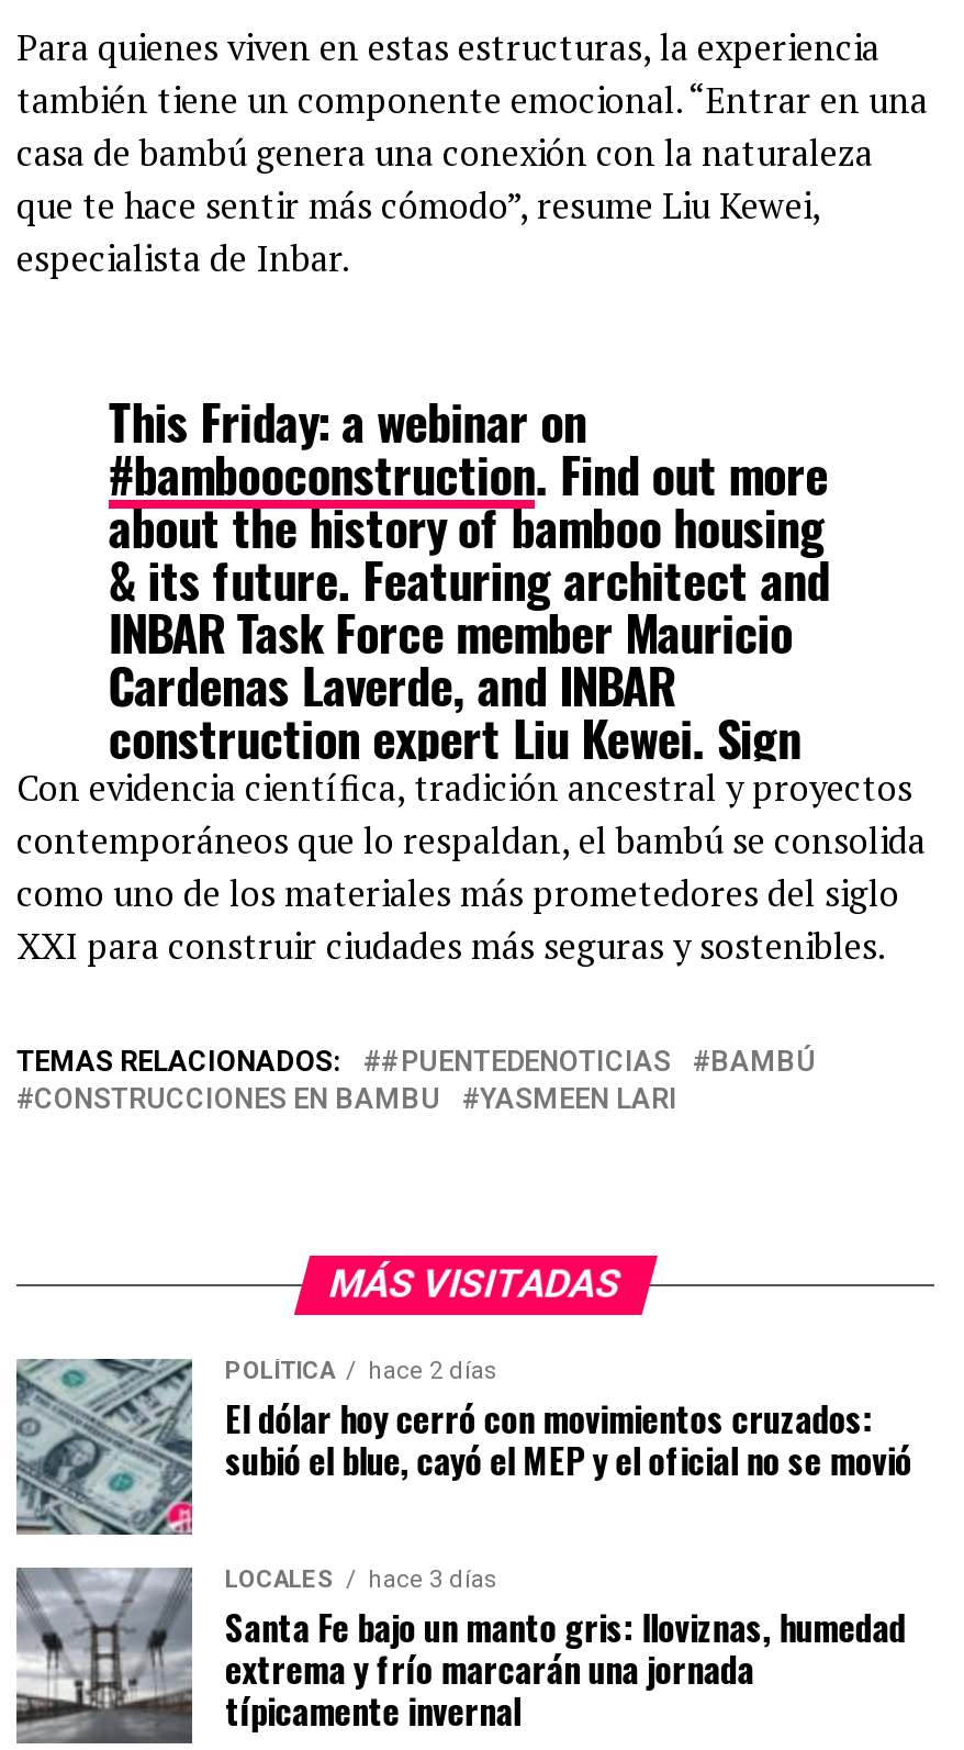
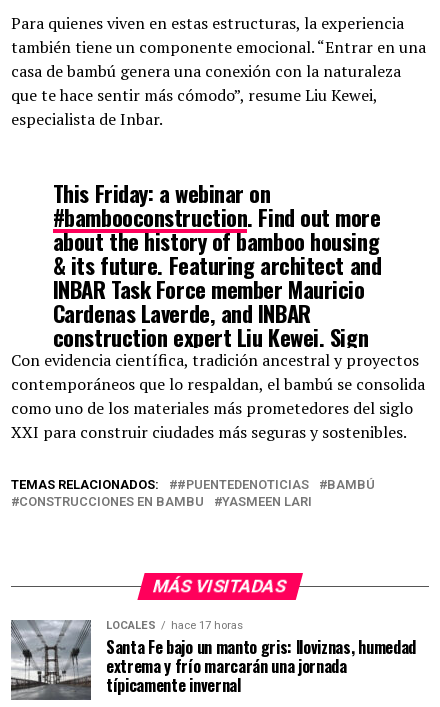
- [image]
- POLÍTICA
- hace 2 días
- El dólar hoy cerró con movimientos cruzados:
- subió el blue, cayó el MEP y el oficial no se movió

- LOCALES hace 3 días
+ LOCALES hace 17 horas
